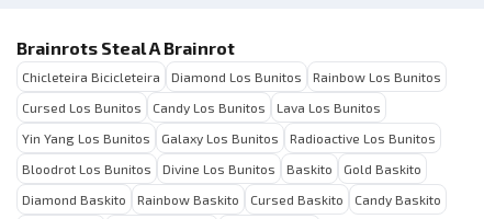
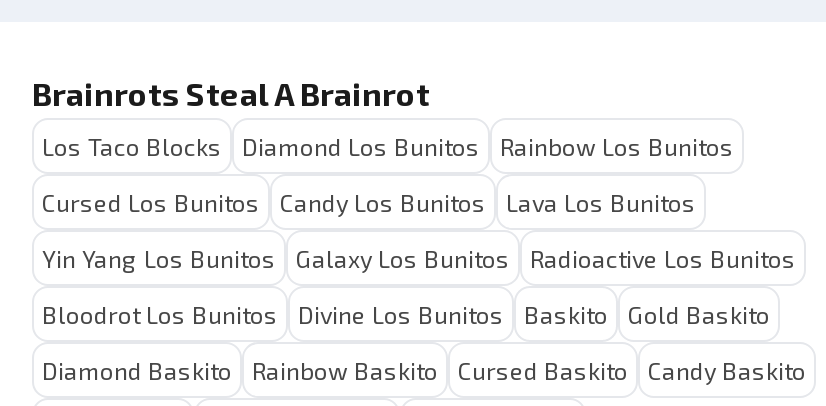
- Chicleteira Bicicleteira
+ Los Taco Blocks
